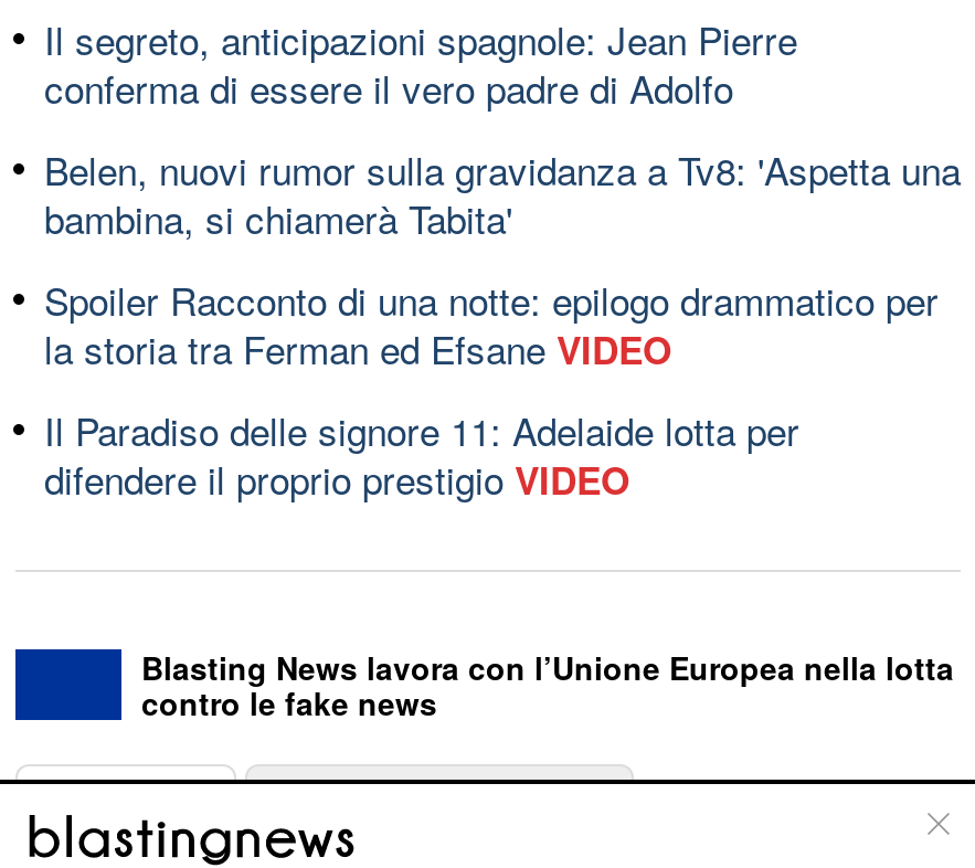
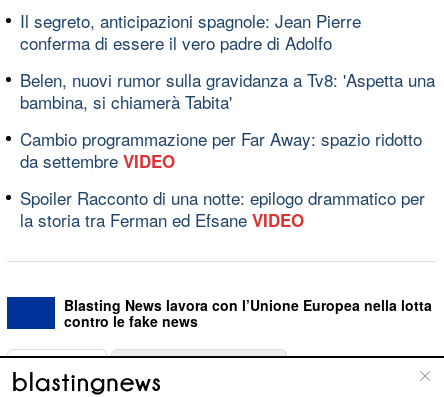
+ Cambio programmazione per Far Away: spazio ridotto
+ da settembre VIDEO

moved down: Spoiler Racconto di una notte: epilogo drammatico per | la storia tra Ferman ed Efsane VIDEO

- Il Paradiso delle signore 11: Adelaide lotta per
- difendere il proprio prestigio VIDEO
